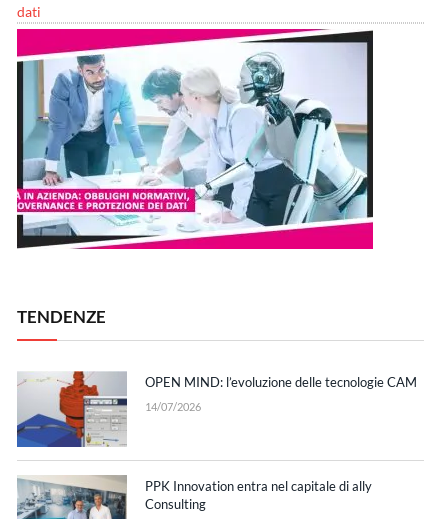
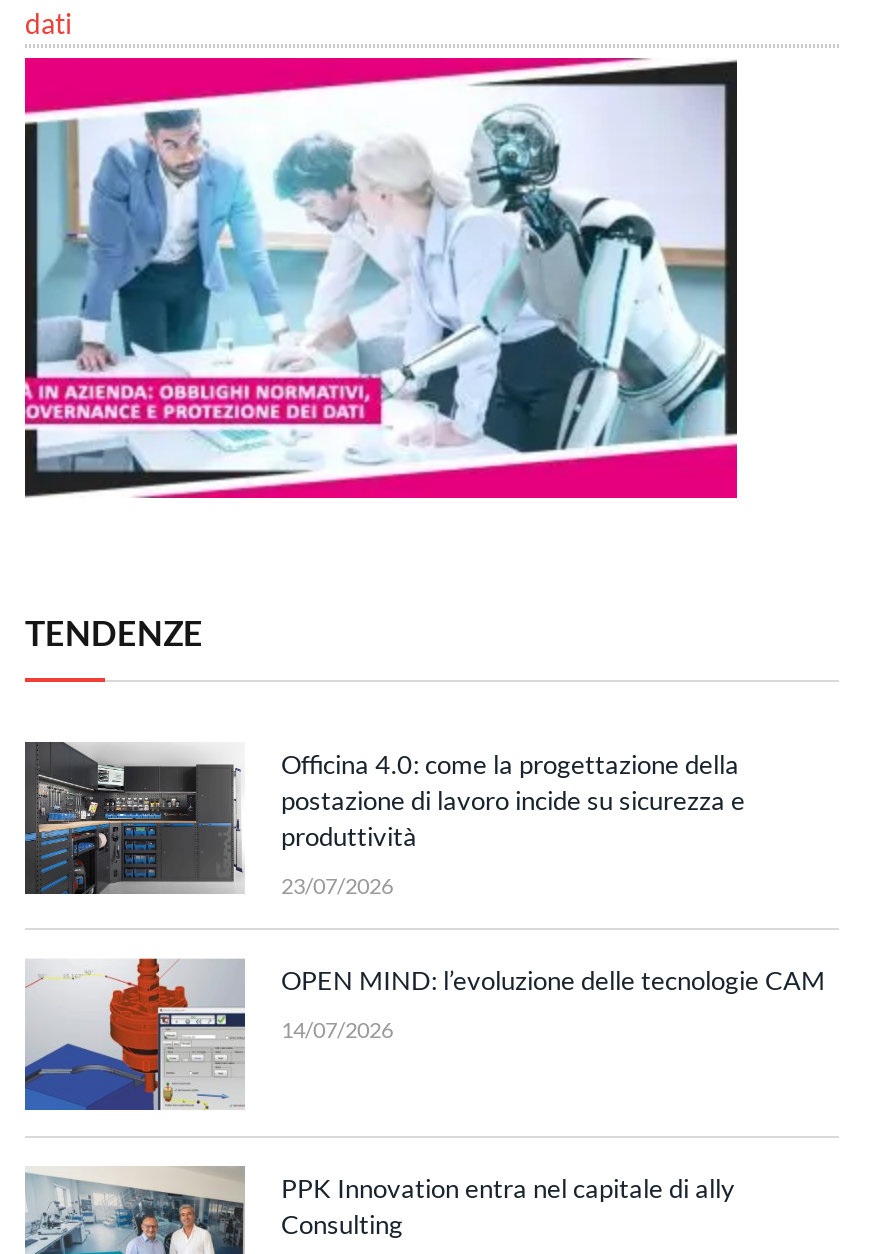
+ [image]
+ Officina 4.0: come la progettazione della
+ postazione di lavoro incide su sicurezza e
+ produttività
+ 23/07/2026
